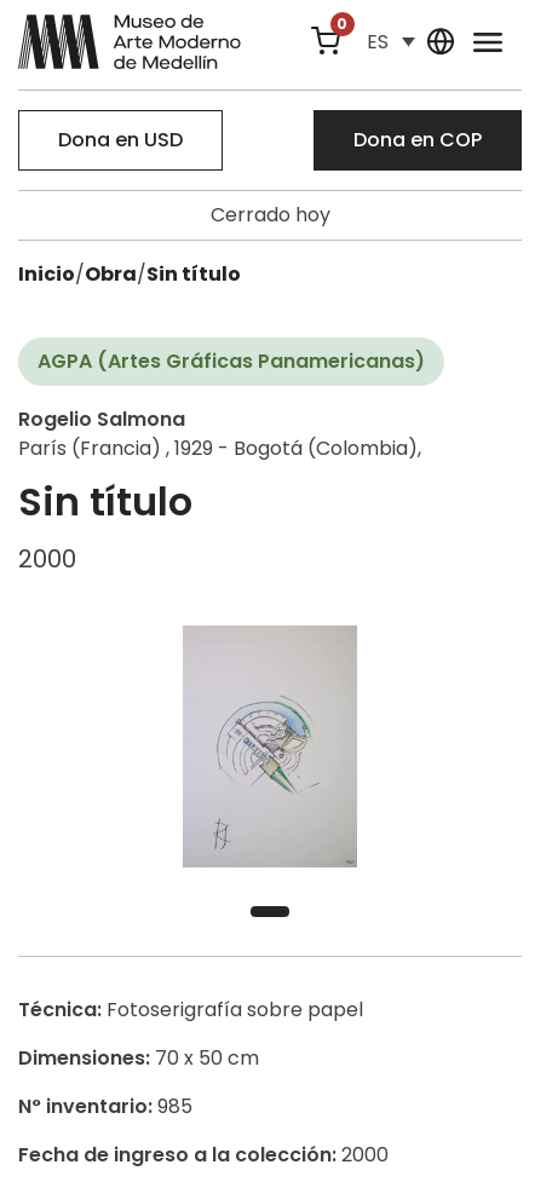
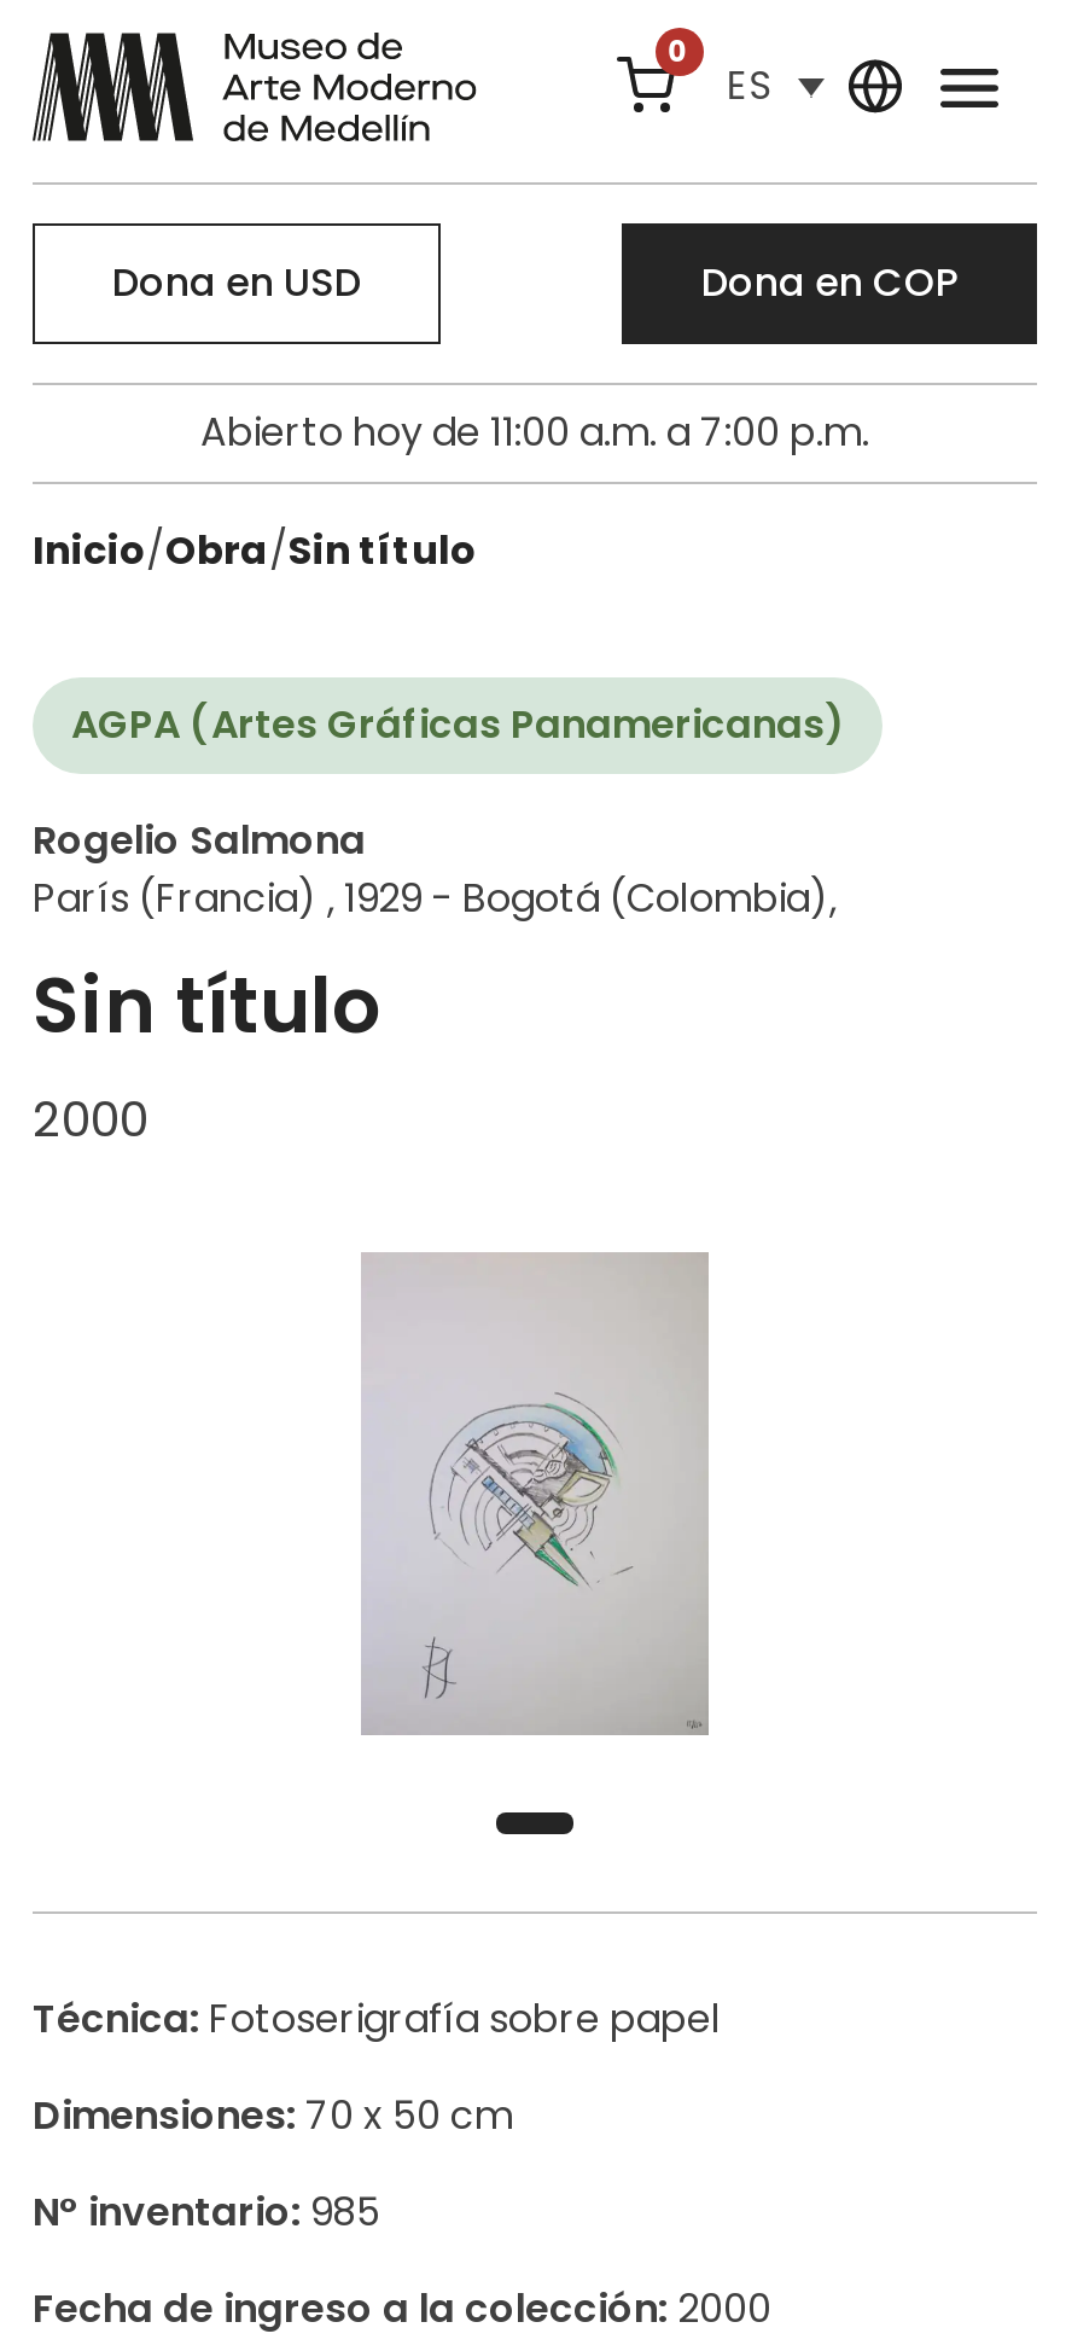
- Cerrado hoy
+ Abierto hoy de 11:00 a.m. a 7:00 p.m.
